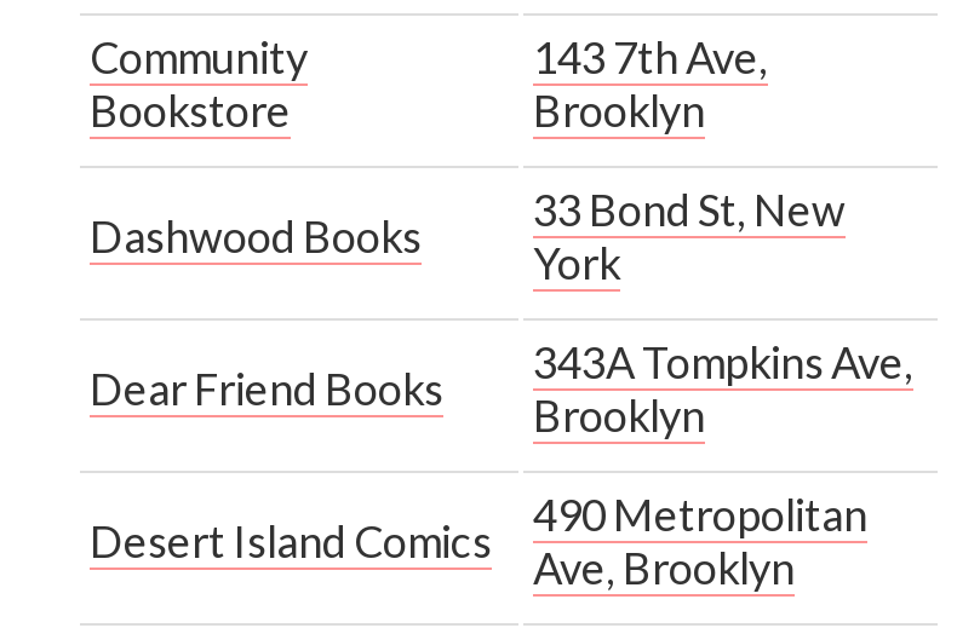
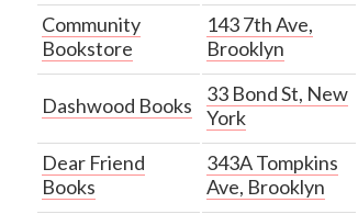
- Dear Friend Books
- 343A Tompkins Ave,
- Brooklyn
+ Dear Friend
+ Books

- Desert Island Comics
- 490 Metropolitan
+ 343A Tompkins
